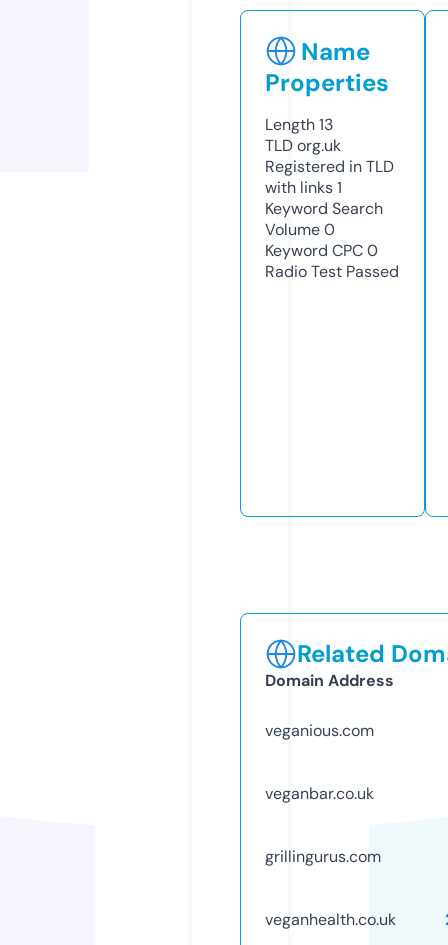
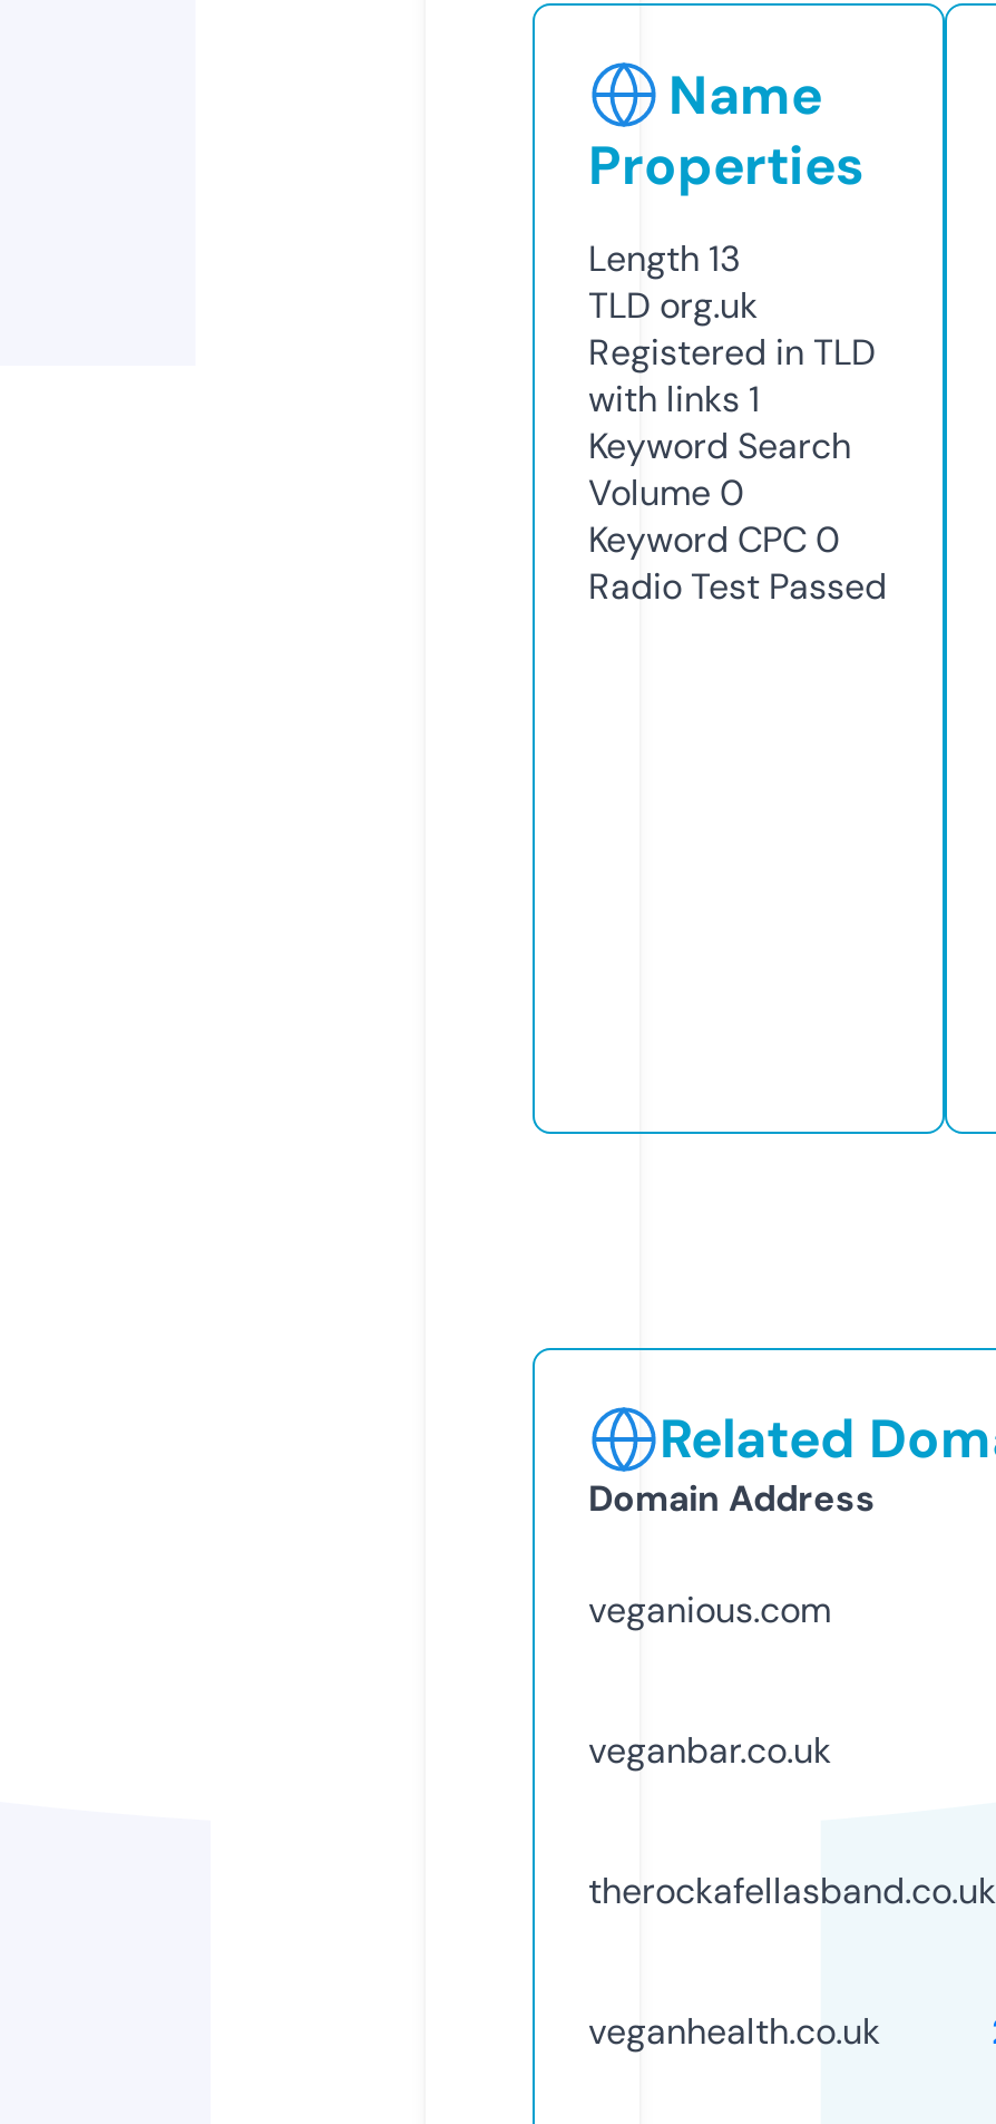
- grillingurus.com
+ therockafellasband.co.uk
